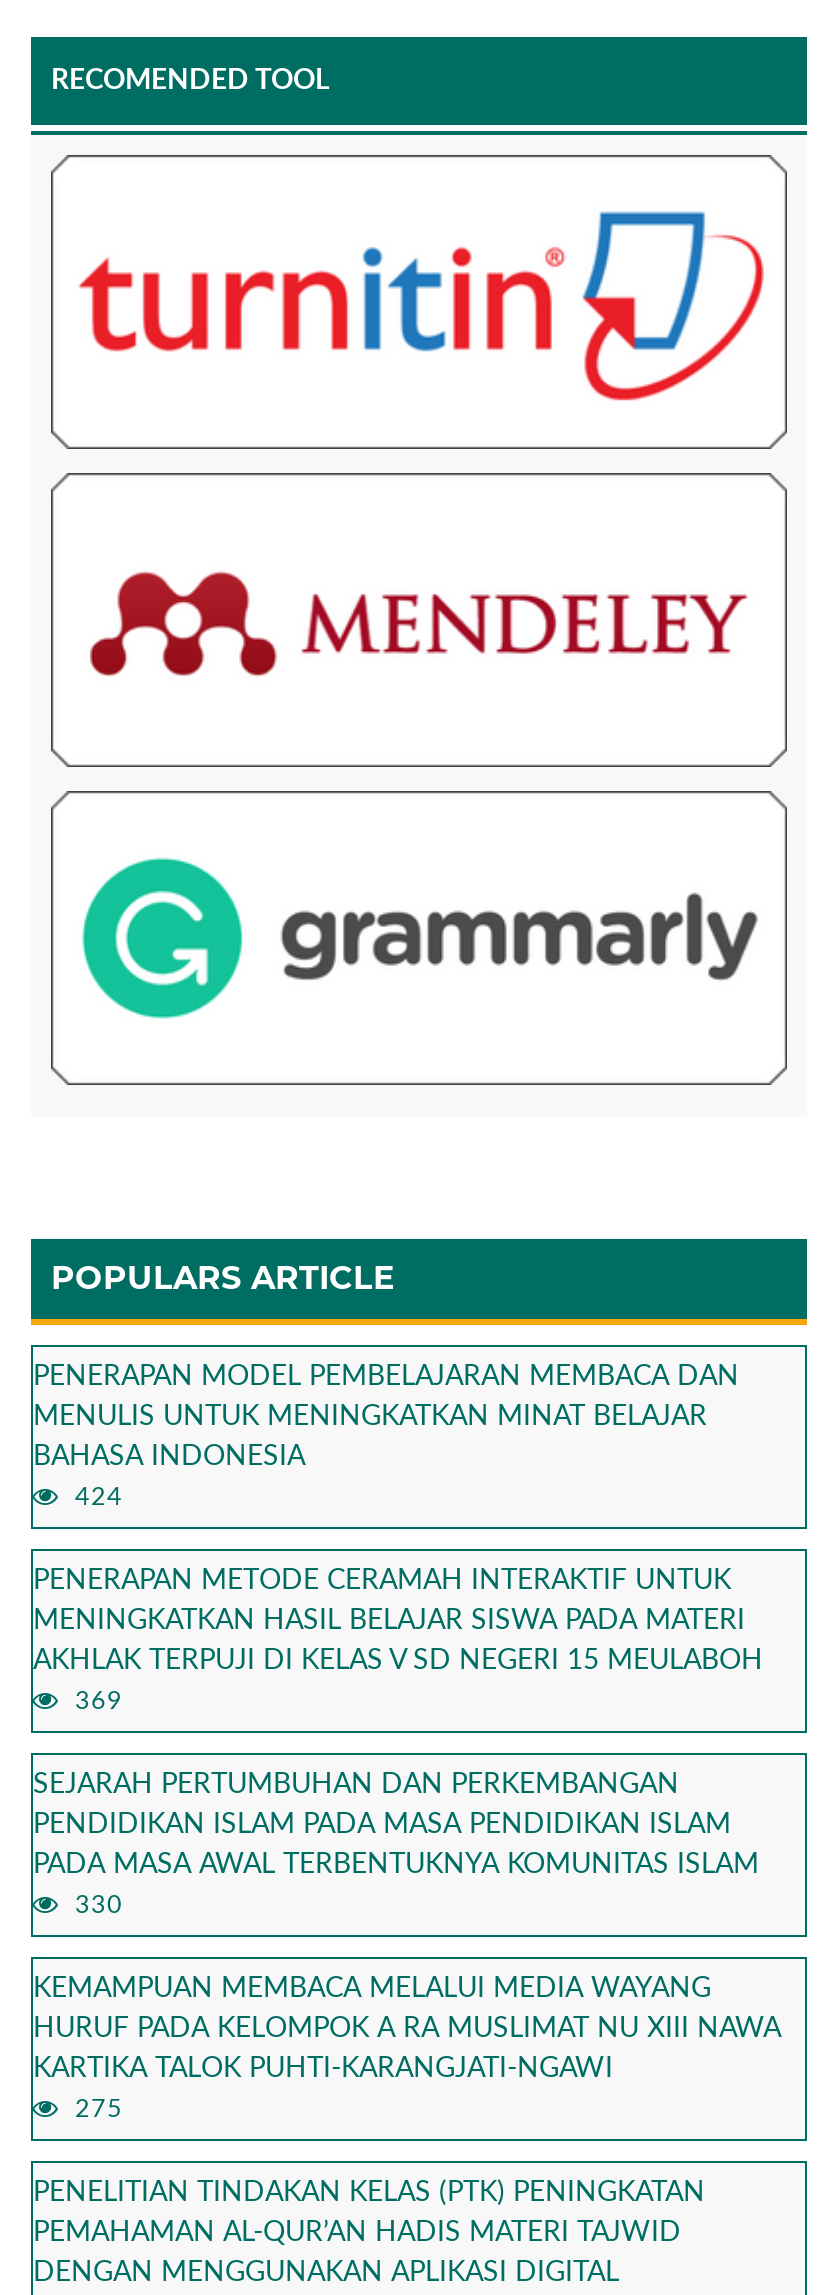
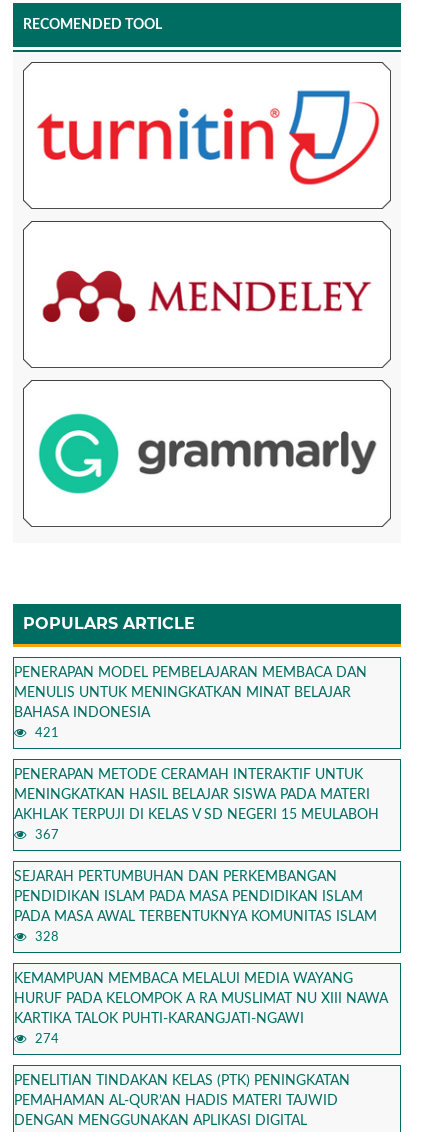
- 424
+ 421

- 369
+ 367

- 330
+ 328

- 275
+ 274
